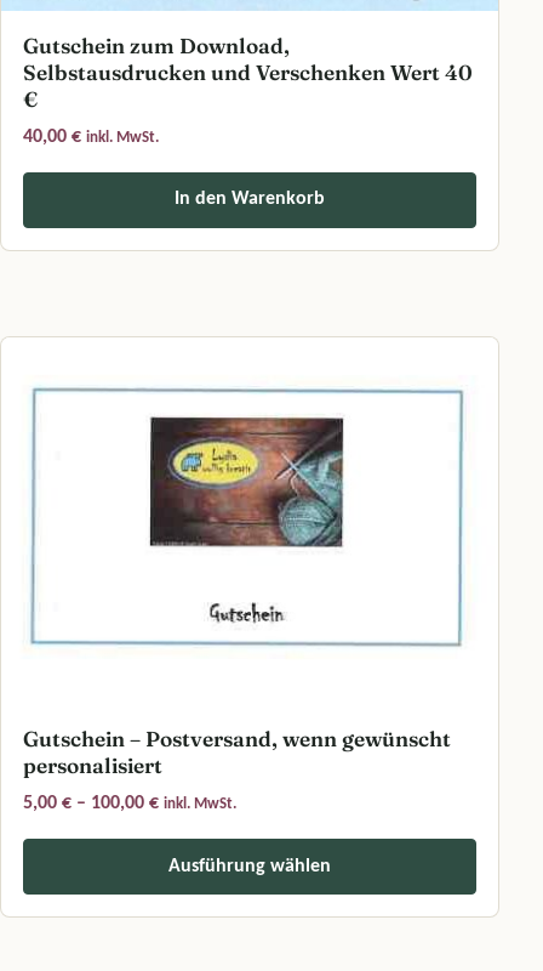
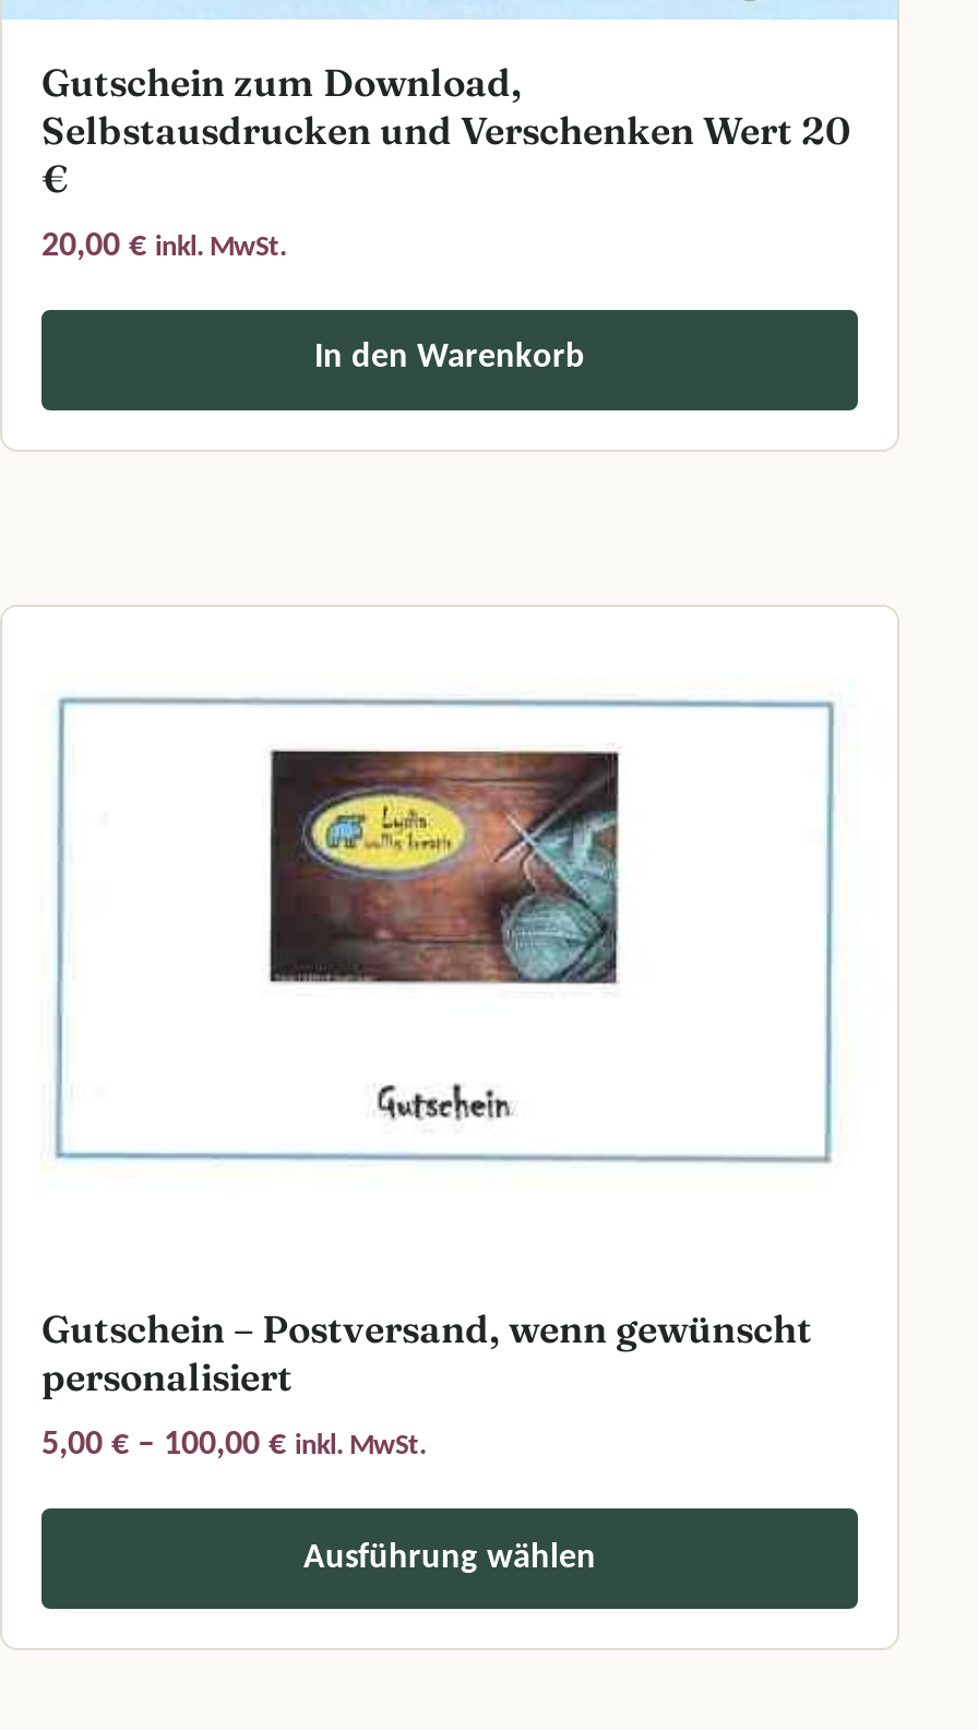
- Selbstausdrucken und Verschenken Wert 40
+ Selbstausdrucken und Verschenken Wert 20

- 40,00 € inkl. MwSt.
+ 20,00 € inkl. MwSt.
